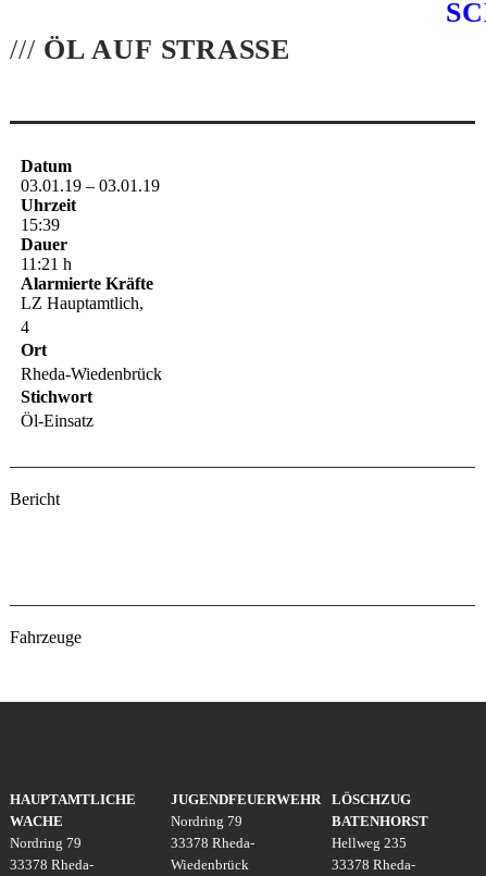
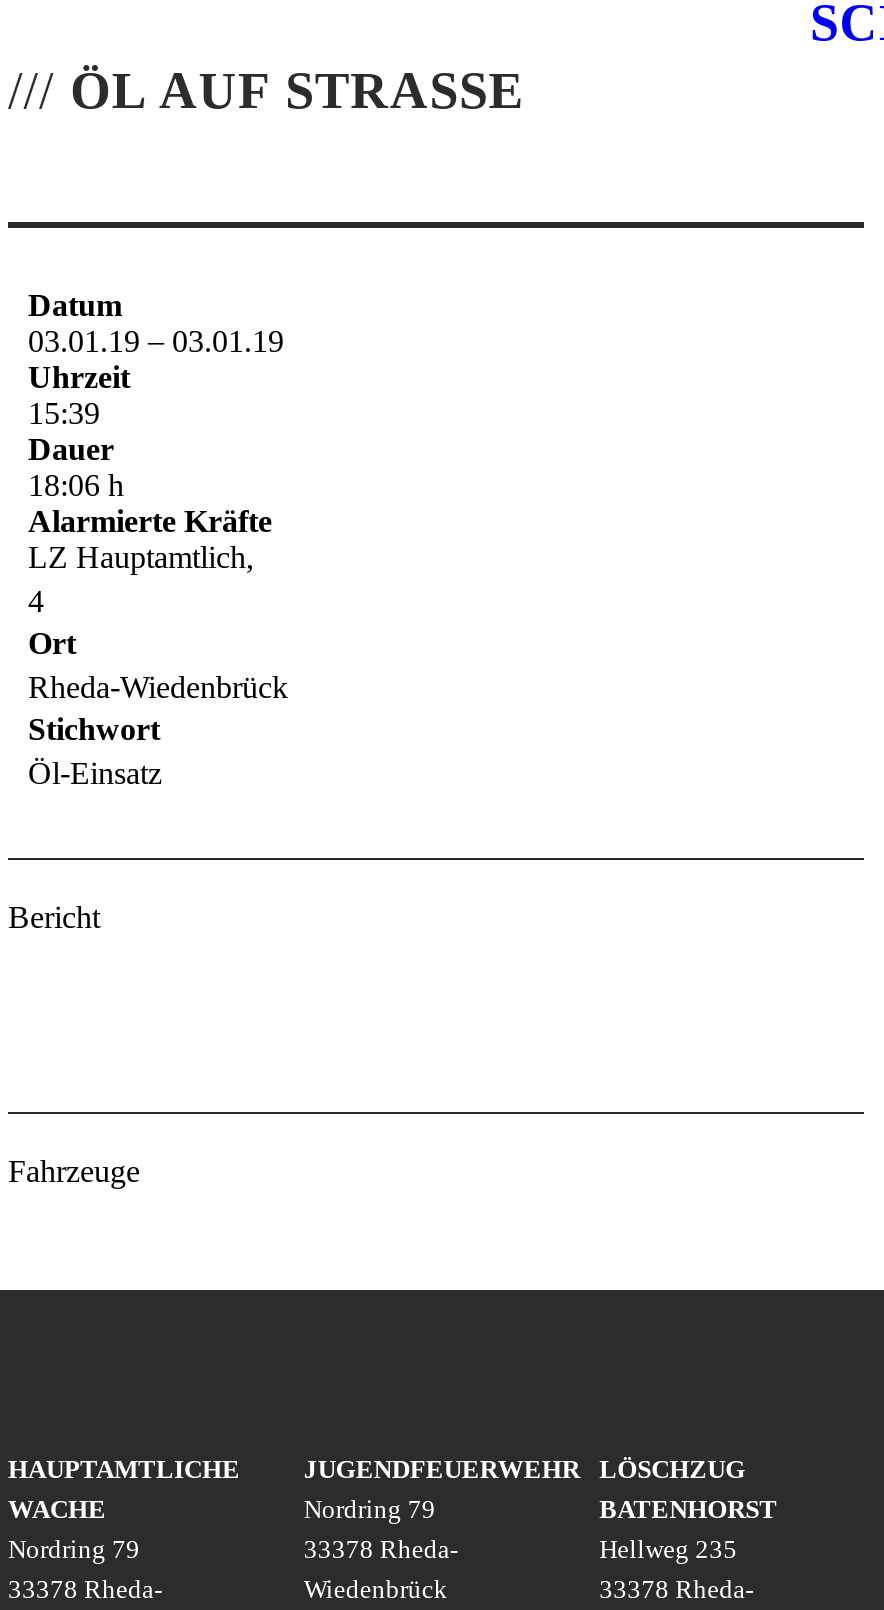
- 11:21 h
+ 18:06 h
